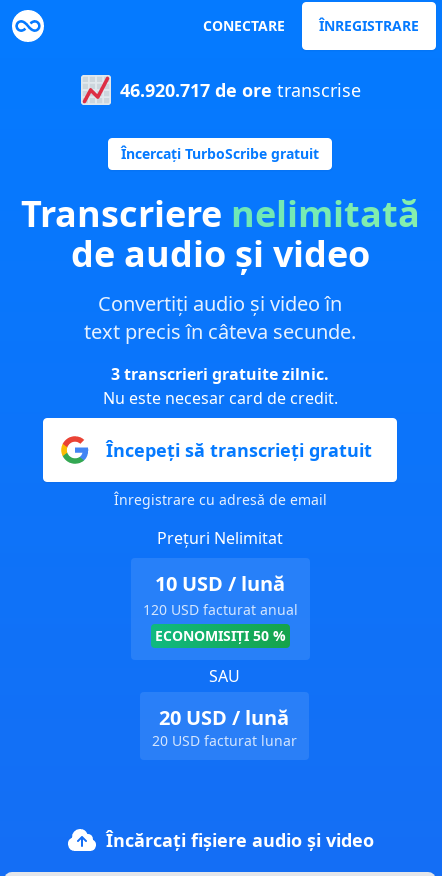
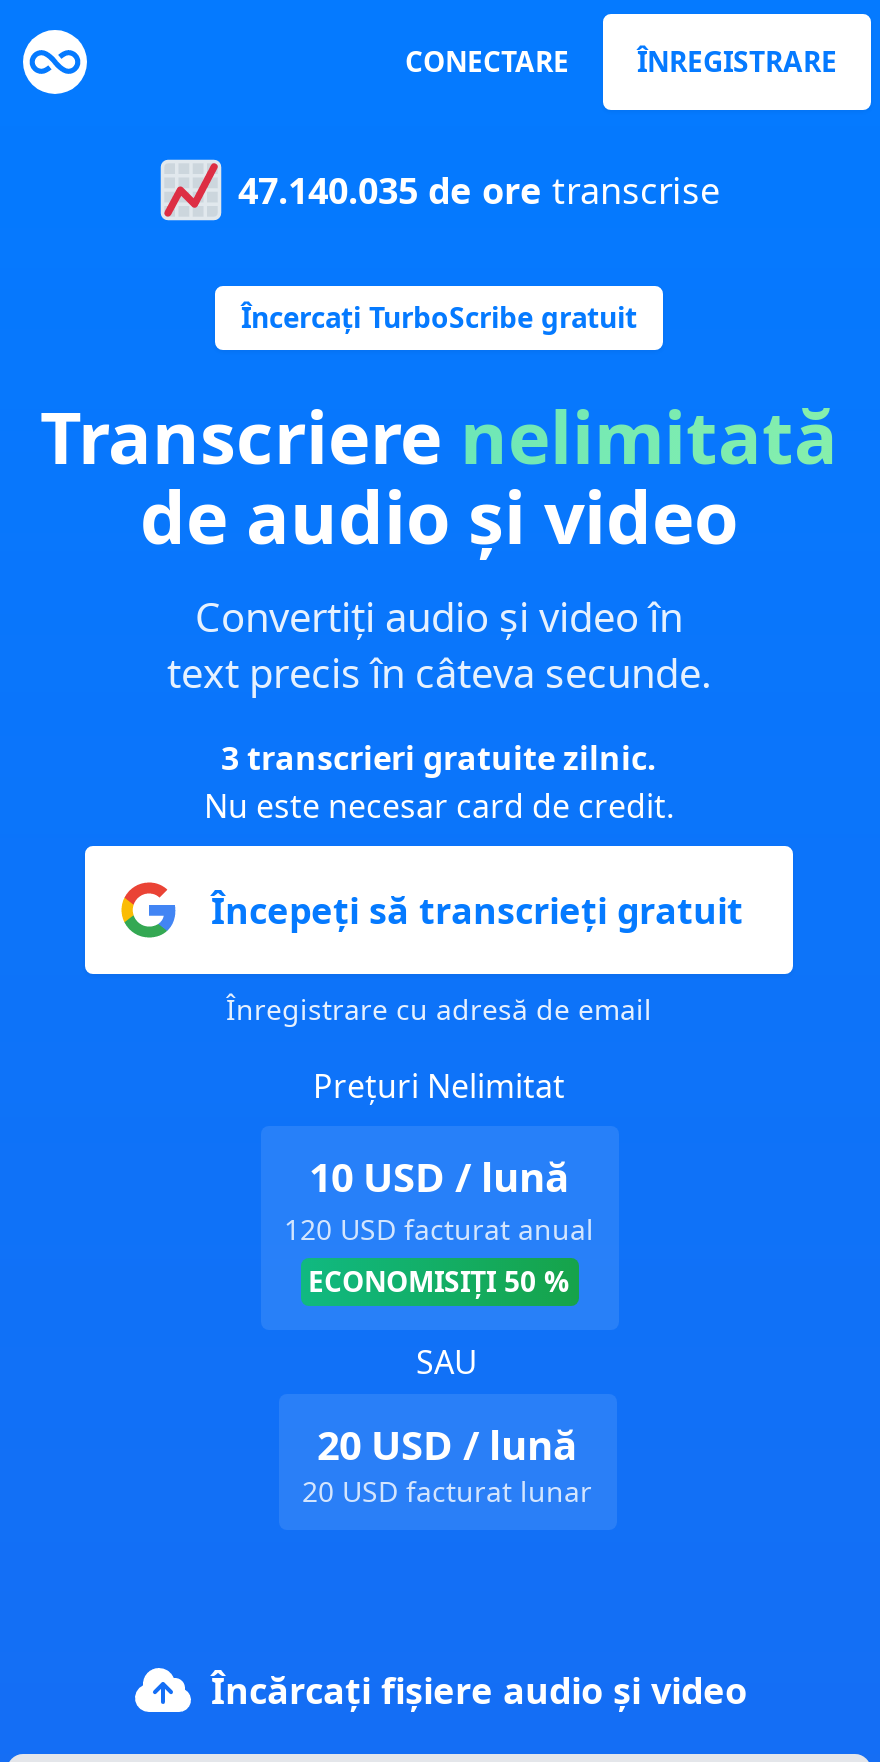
- 46.920.717 de ore transcrise
+ 47.140.035 de ore transcrise
